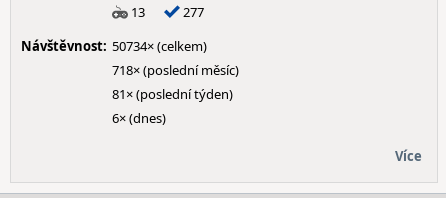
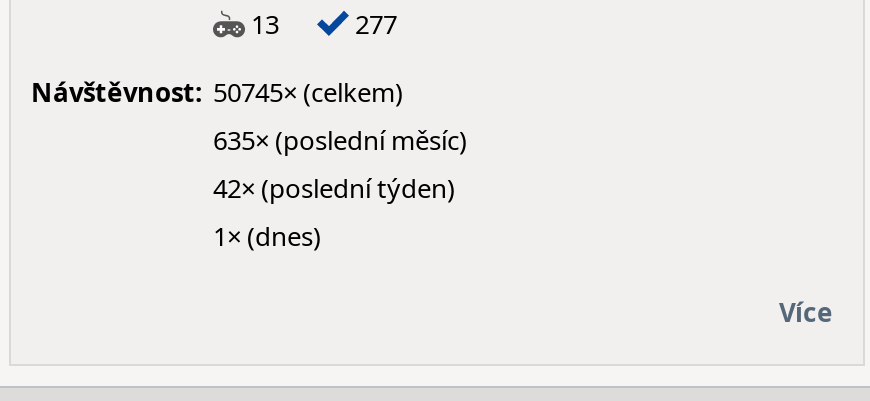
- Návštěvnost: 50734× (celkem)
+ Návštěvnost: 50745× (celkem)

- 718× (poslední měsíc)
+ 635× (poslední měsíc)

- 81× (poslední týden)
+ 42× (poslední týden)

- 6× (dnes)
+ 1× (dnes)
